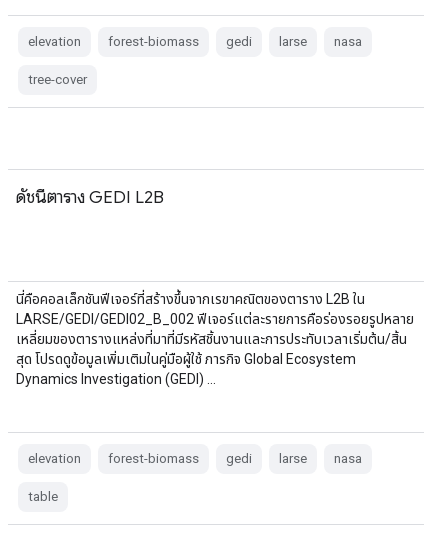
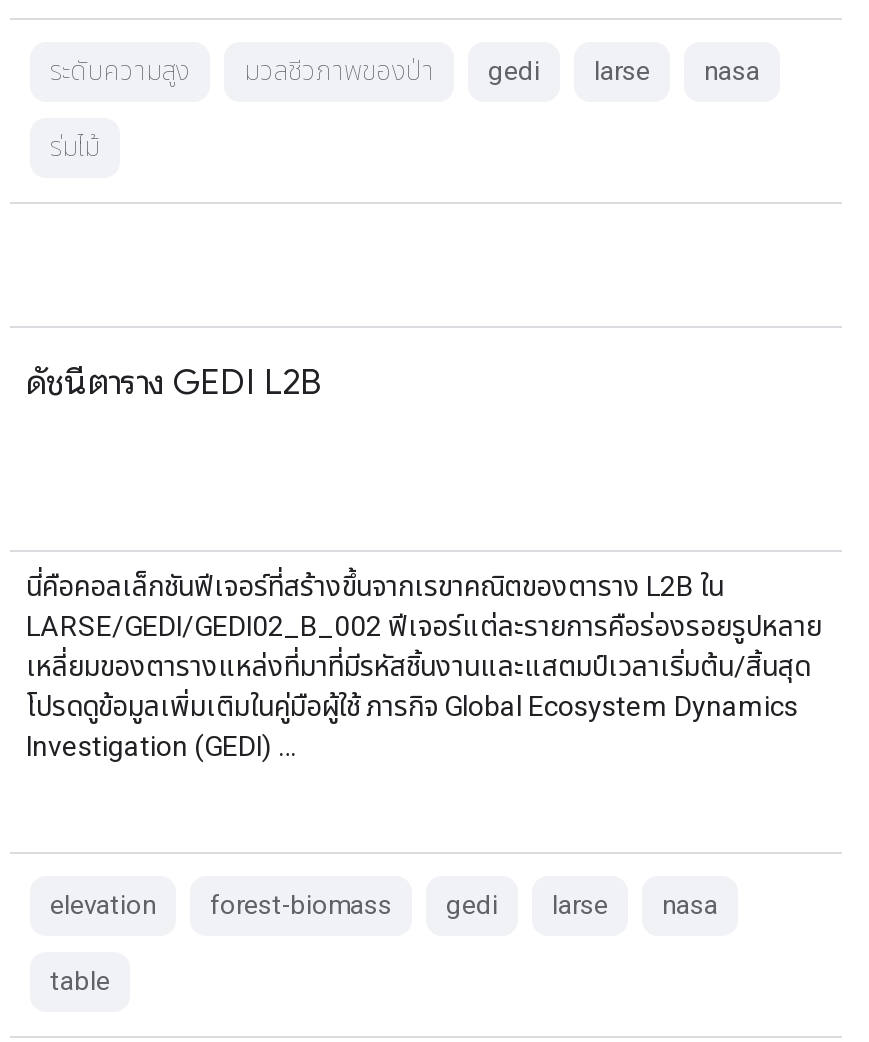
- elevation
- forest-biomass
+ ระดับความสูง
+ มวลชีวภาพของป่า

- tree-cover
+ ร่มไม้

- เหลี่ยมของตารางแหล่งที่มาที่มีรหัสชิ้นงานและการประทับเวลาเริ่มต้น/สิ้น
- สุด โปรดดูข้อมูลเพิ่มเติมในคู่มือผู้ใช้ ภารกิจ Global Ecosystem
- Dynamics Investigation (GEDI) …
+ เหลี่ยมของตารางแหล่งที่มาที่มีรหัสชิ้นงานและแสตมป์เวลาเริ่มต้น/สิ้นสุด
+ โปรดดูข้อมูลเพิ่มเติมในคู่มือผู้ใช้ ภารกิจ Global Ecosystem Dynamics
+ Investigation (GEDI) …
